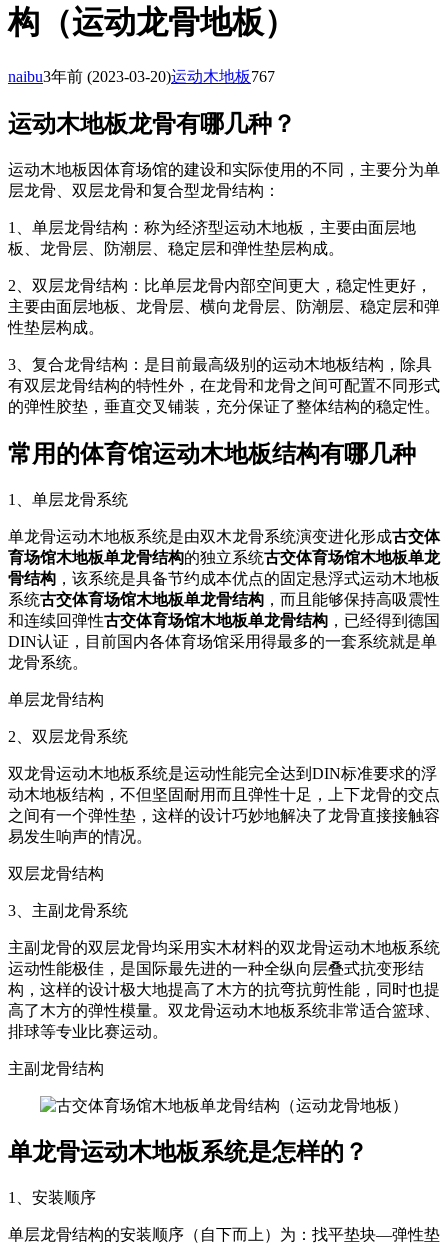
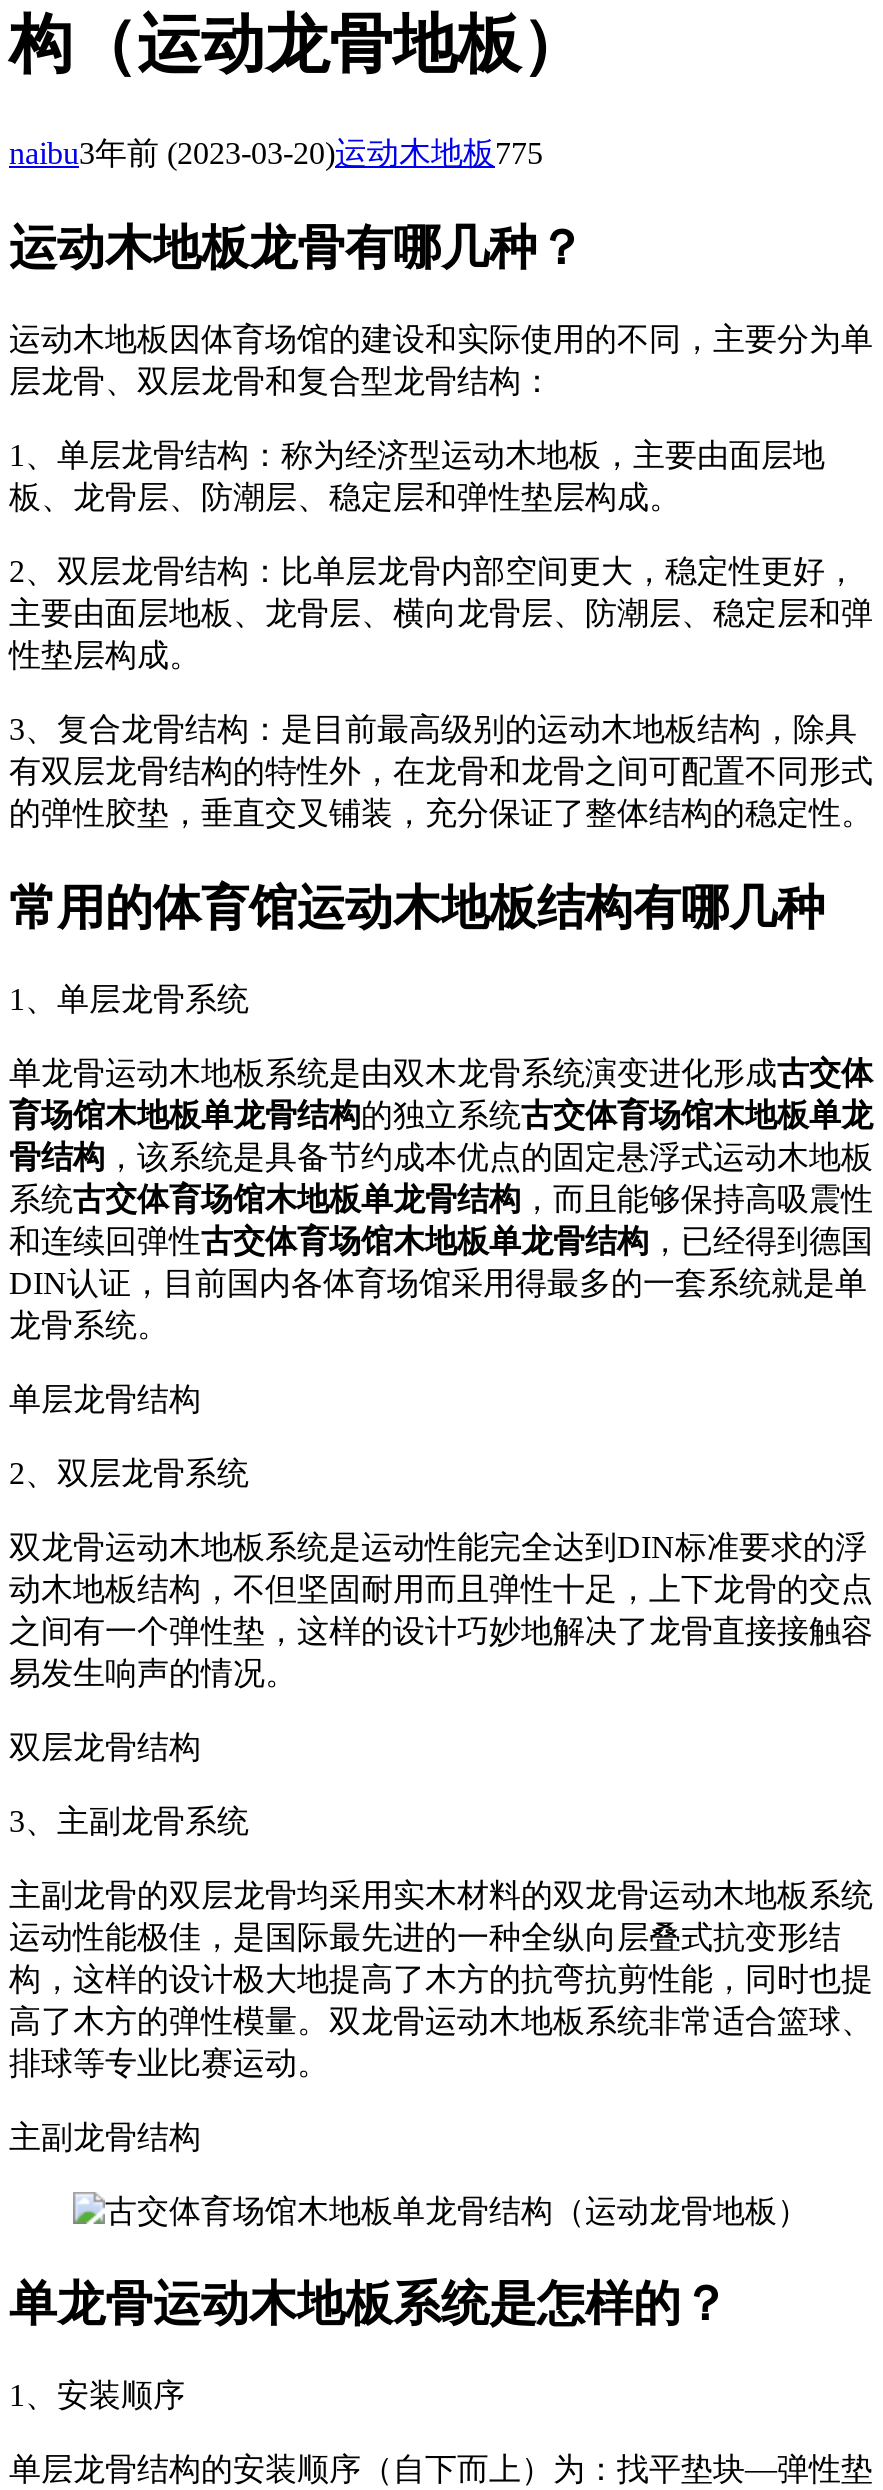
- naibu3年前(2023-03-20)运动木地板767
+ naibu3年前(2023-03-20)运动木地板775
